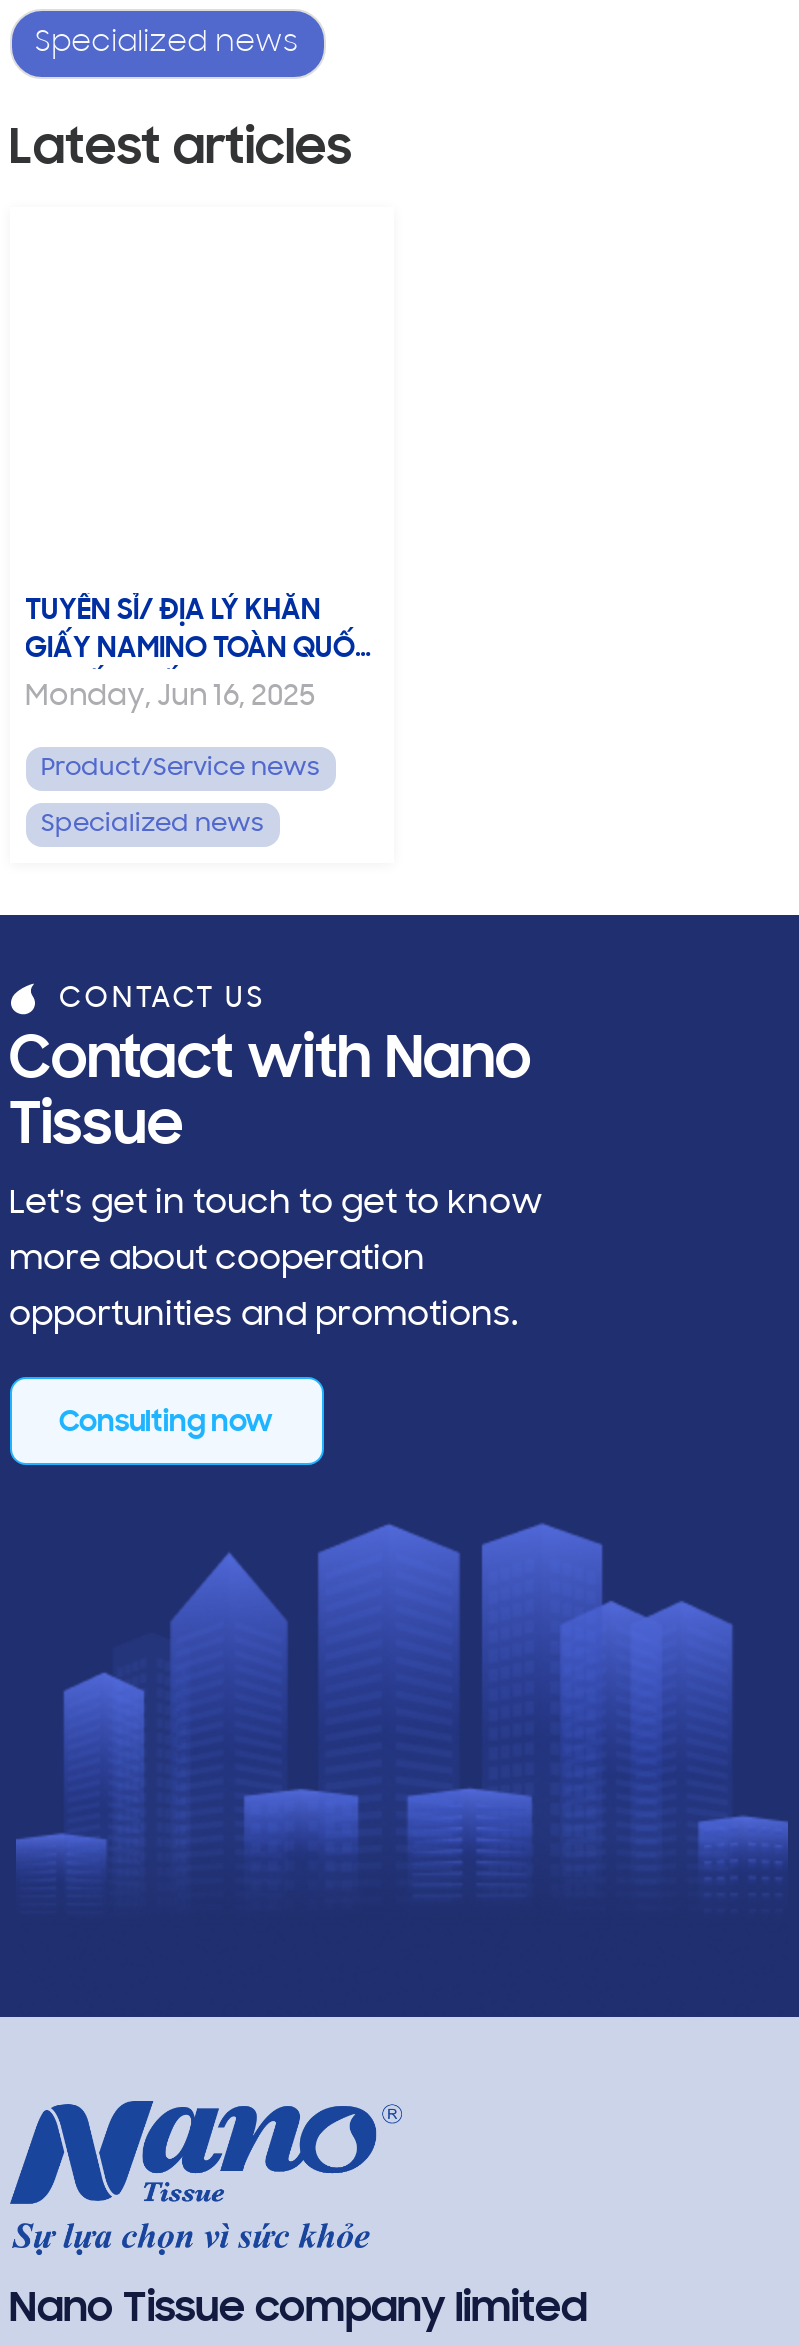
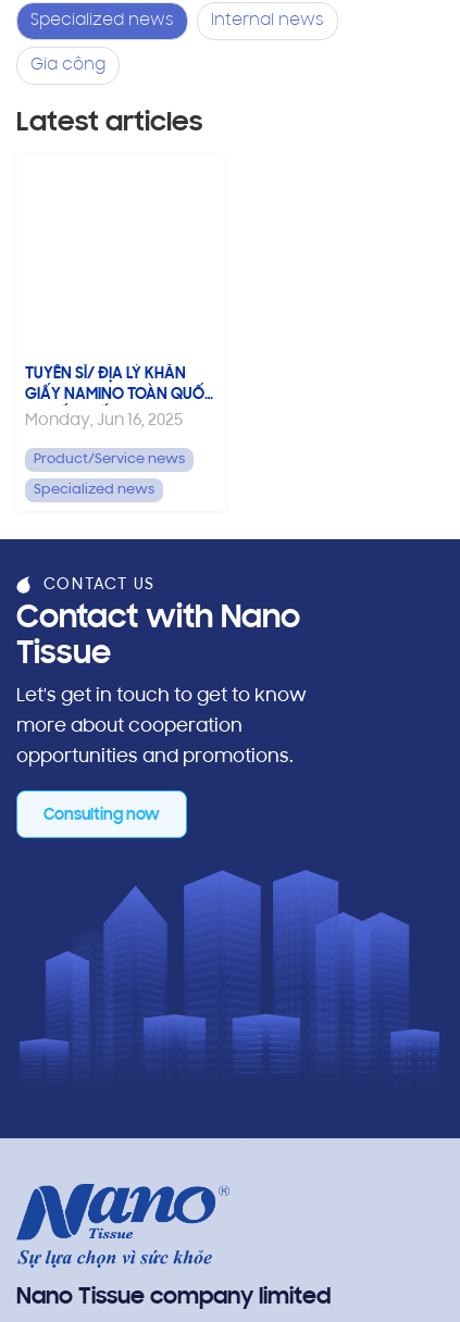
+ Internal news
+ Gia công
